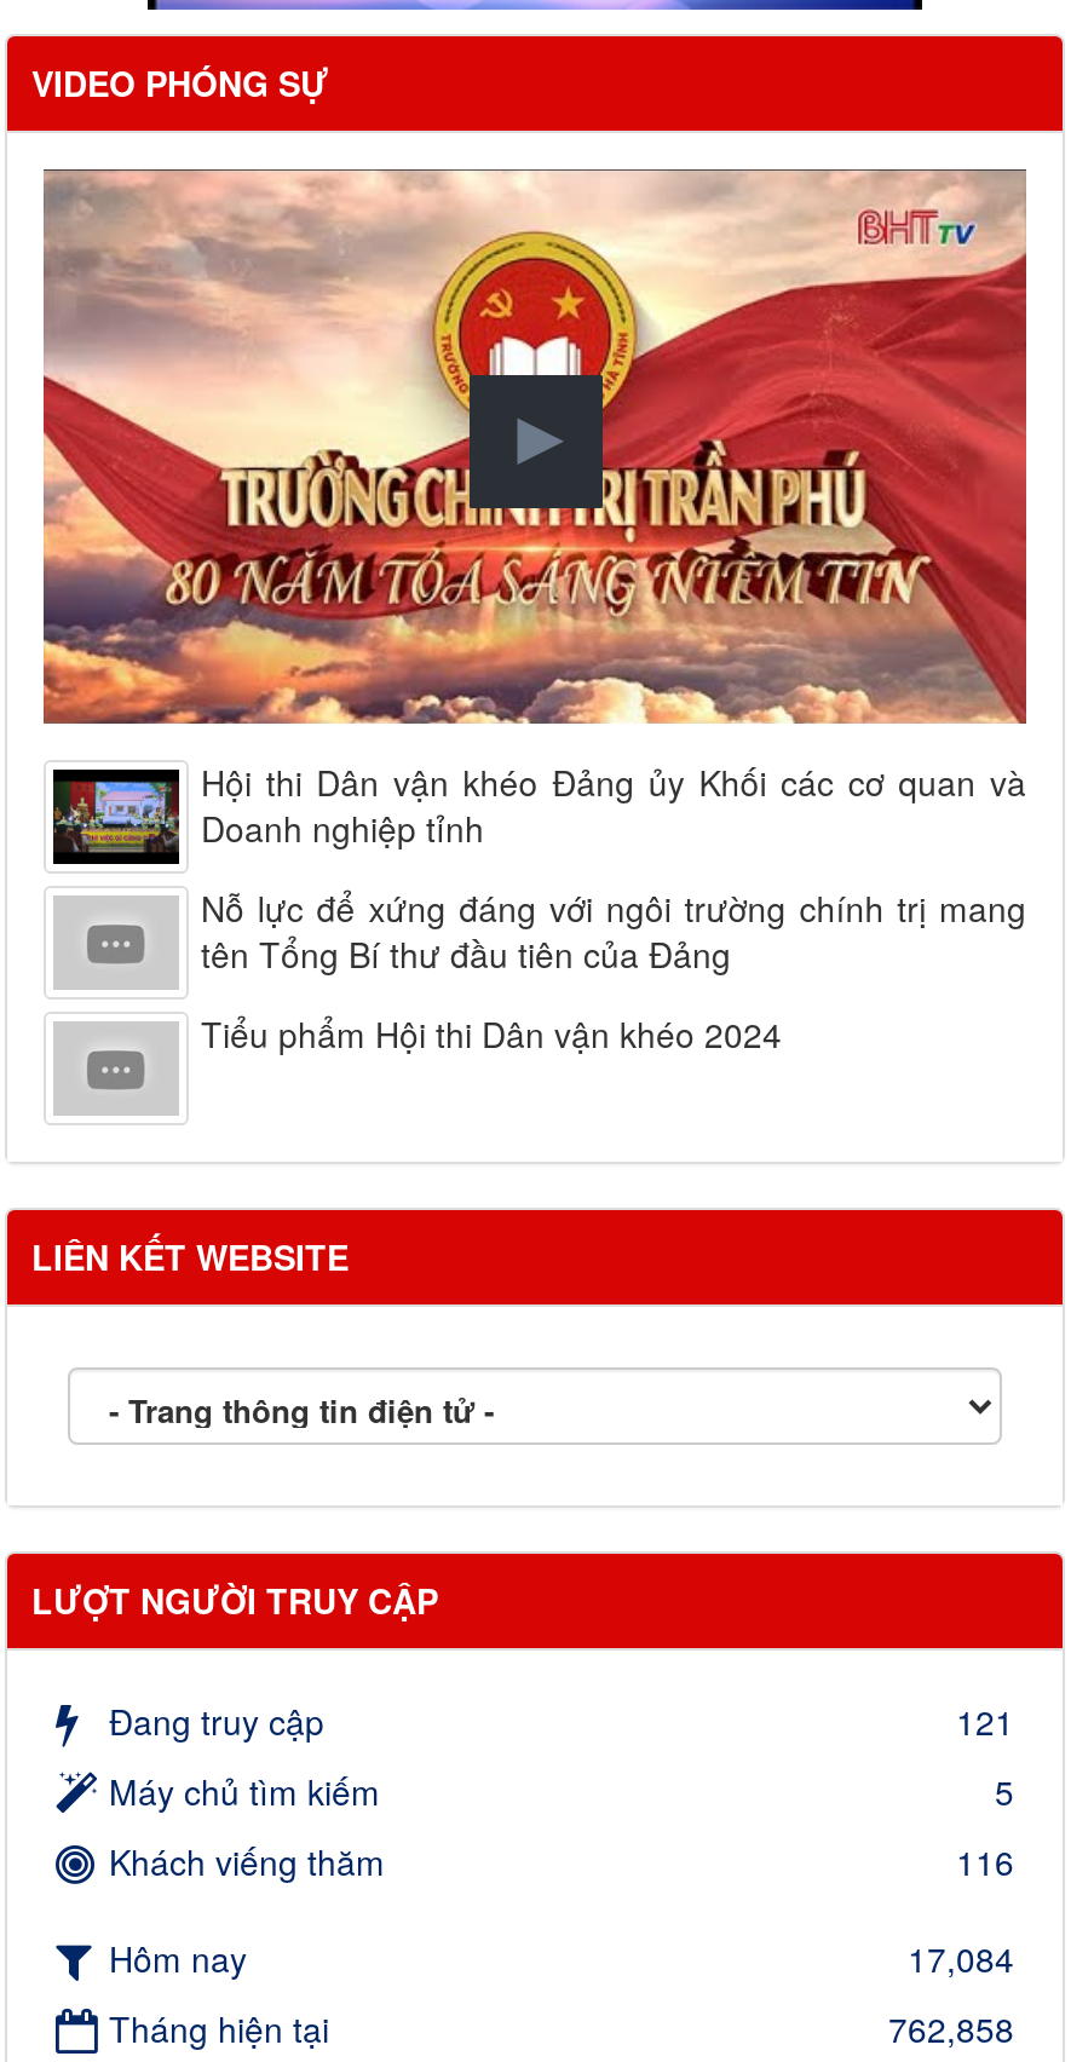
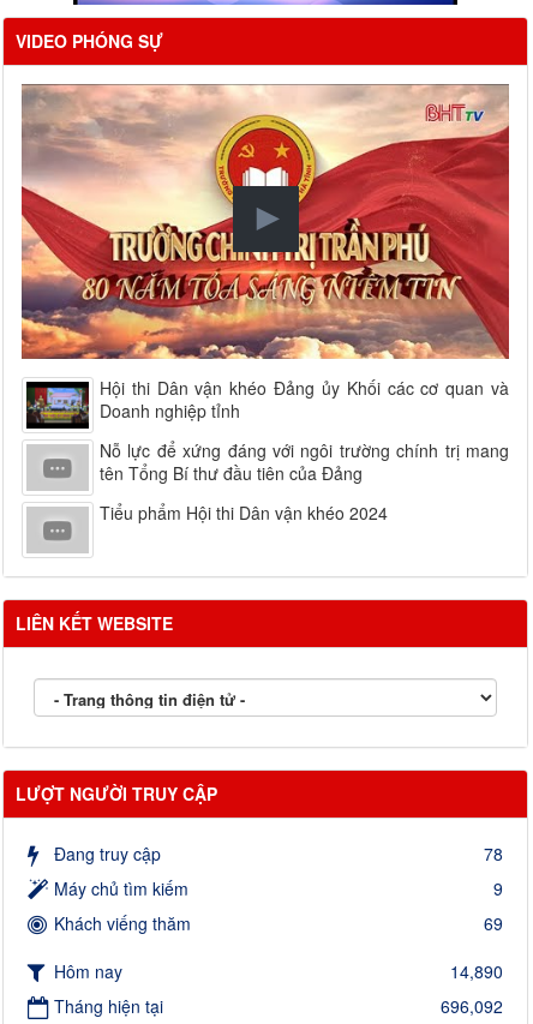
- 121
+ 78

- 5
+ 9

- 116
+ 69

- 17,084
+ 14,890

- 762,858
+ 696,092
